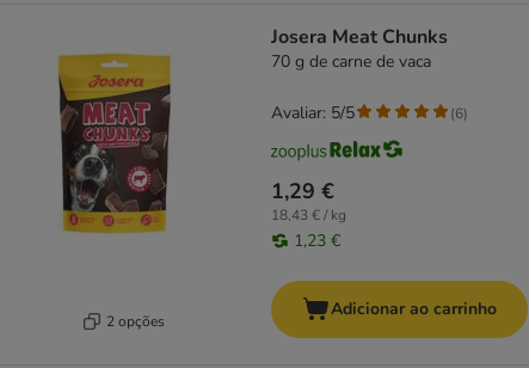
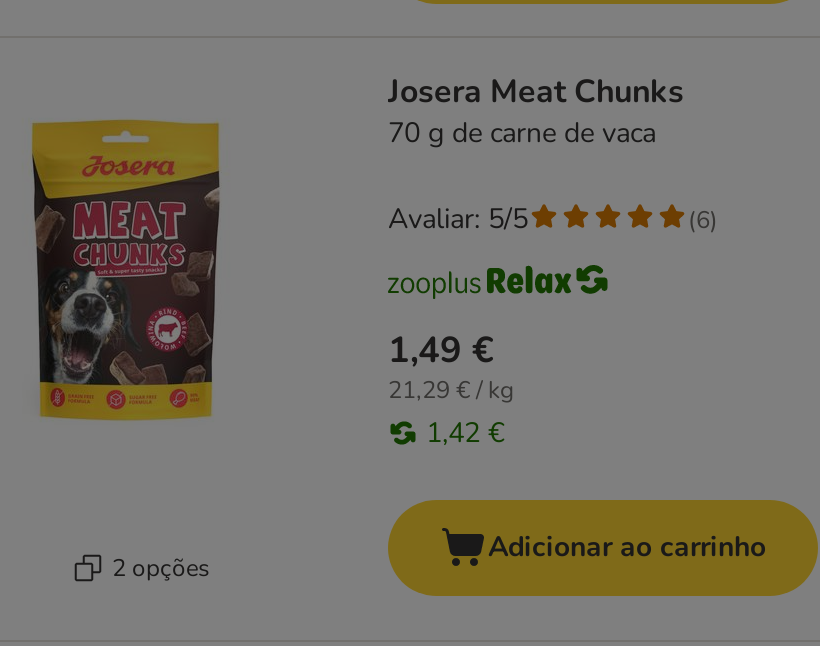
- 1,29 €
+ 1,49 €

- 18,43 € / kg
+ 21,29 € / kg

- 1,23 €
+ 1,42 €
